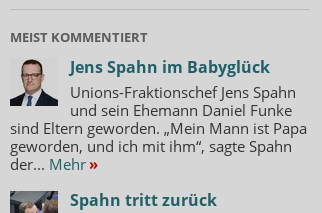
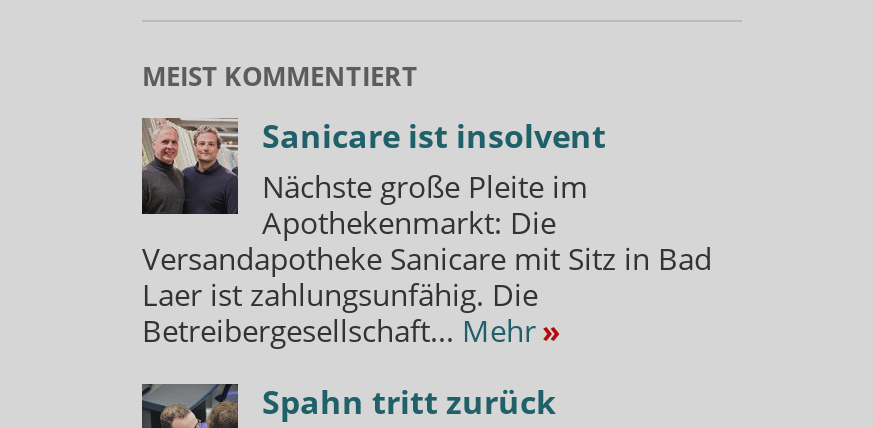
- [image]
- Jens Spahn im Babyglück
- Unions-Fraktionschef Jens Spahn
- und sein Ehemann Daniel Funke
- sind Eltern geworden. „Mein Mann ist Papa
- geworden, und ich mit ihm“, sagte Spahn
- der... Mehr »
+ [image]
+ Sanicare ist insolvent
+ Nächste große Pleite im
+ Apothekenmarkt: Die
+ Versandapotheke Sanicare mit Sitz in Bad
+ Laer ist zahlungsunfähig. Die
+ Betreibergesellschaft... Mehr »
